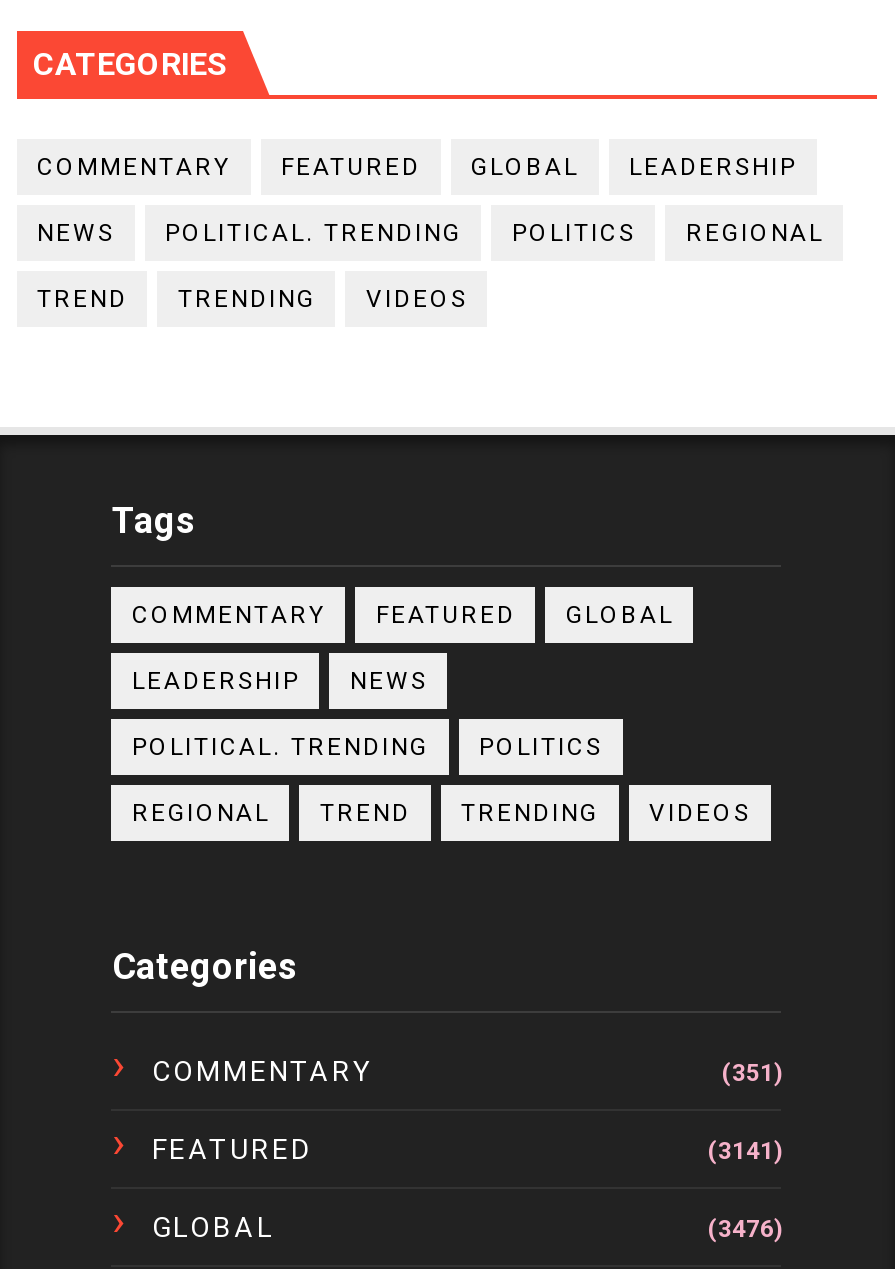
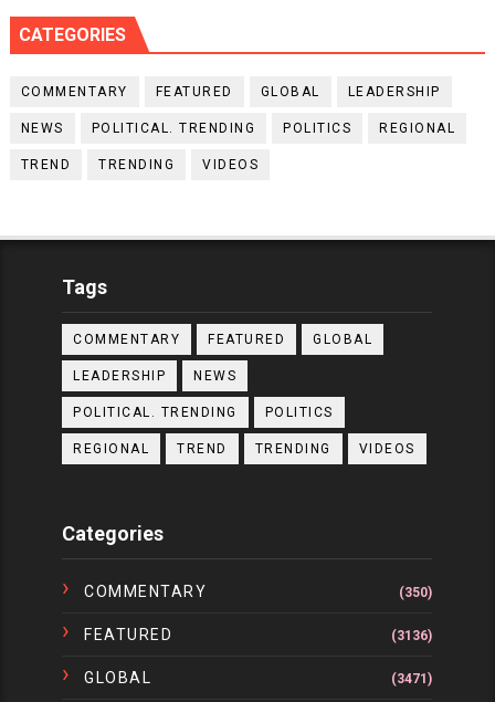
- (351)
+ (350)

- (3141)
+ (3136)

- (3476)
+ (3471)
